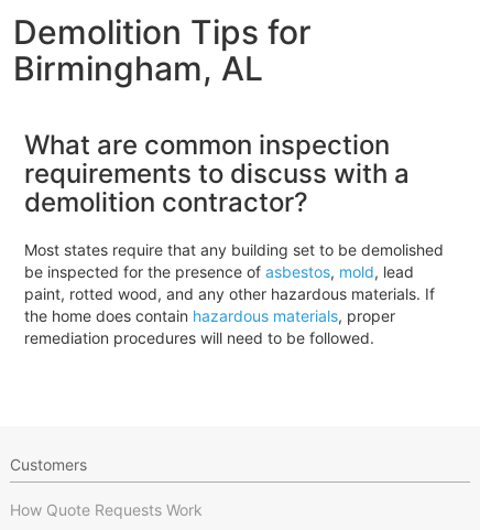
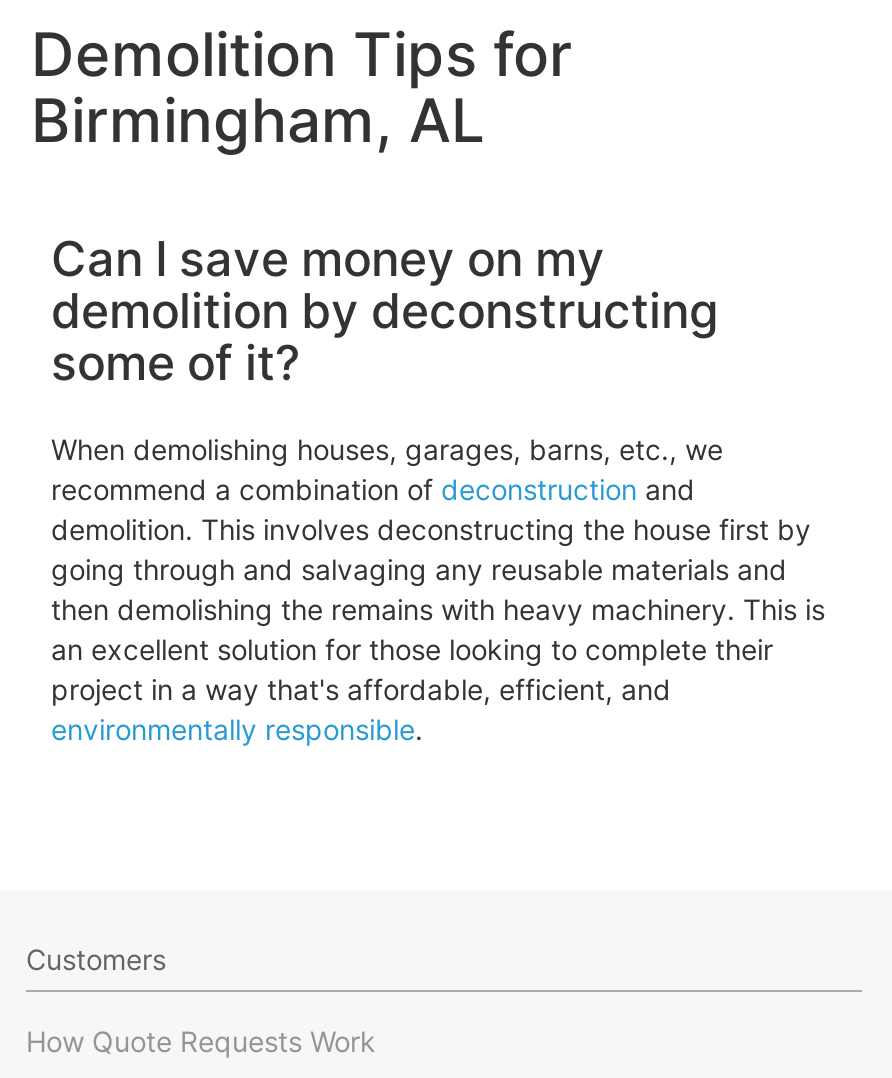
- What are common inspection
- requirements to discuss with a
- demolition contractor?
+ Can I save money on my
+ demolition by deconstructing
+ some of it?

- Most states require that any building set to be demolished
- be inspected for the presence of asbestos, mold, lead
- paint, rotted wood, and any other hazardous materials. If
- the home does contain hazardous materials, proper
- remediation procedures will need to be followed.
+ When demolishing houses, garages, barns, etc., we
+ recommend a combination of deconstruction and
+ demolition. This involves deconstructing the house first by
+ going through and salvaging any reusable materials and
+ then demolishing the remains with heavy machinery. This is
+ an excellent solution for those looking to complete their
+ project in a way that's affordable, efficient, and
+ environmentally responsible.
